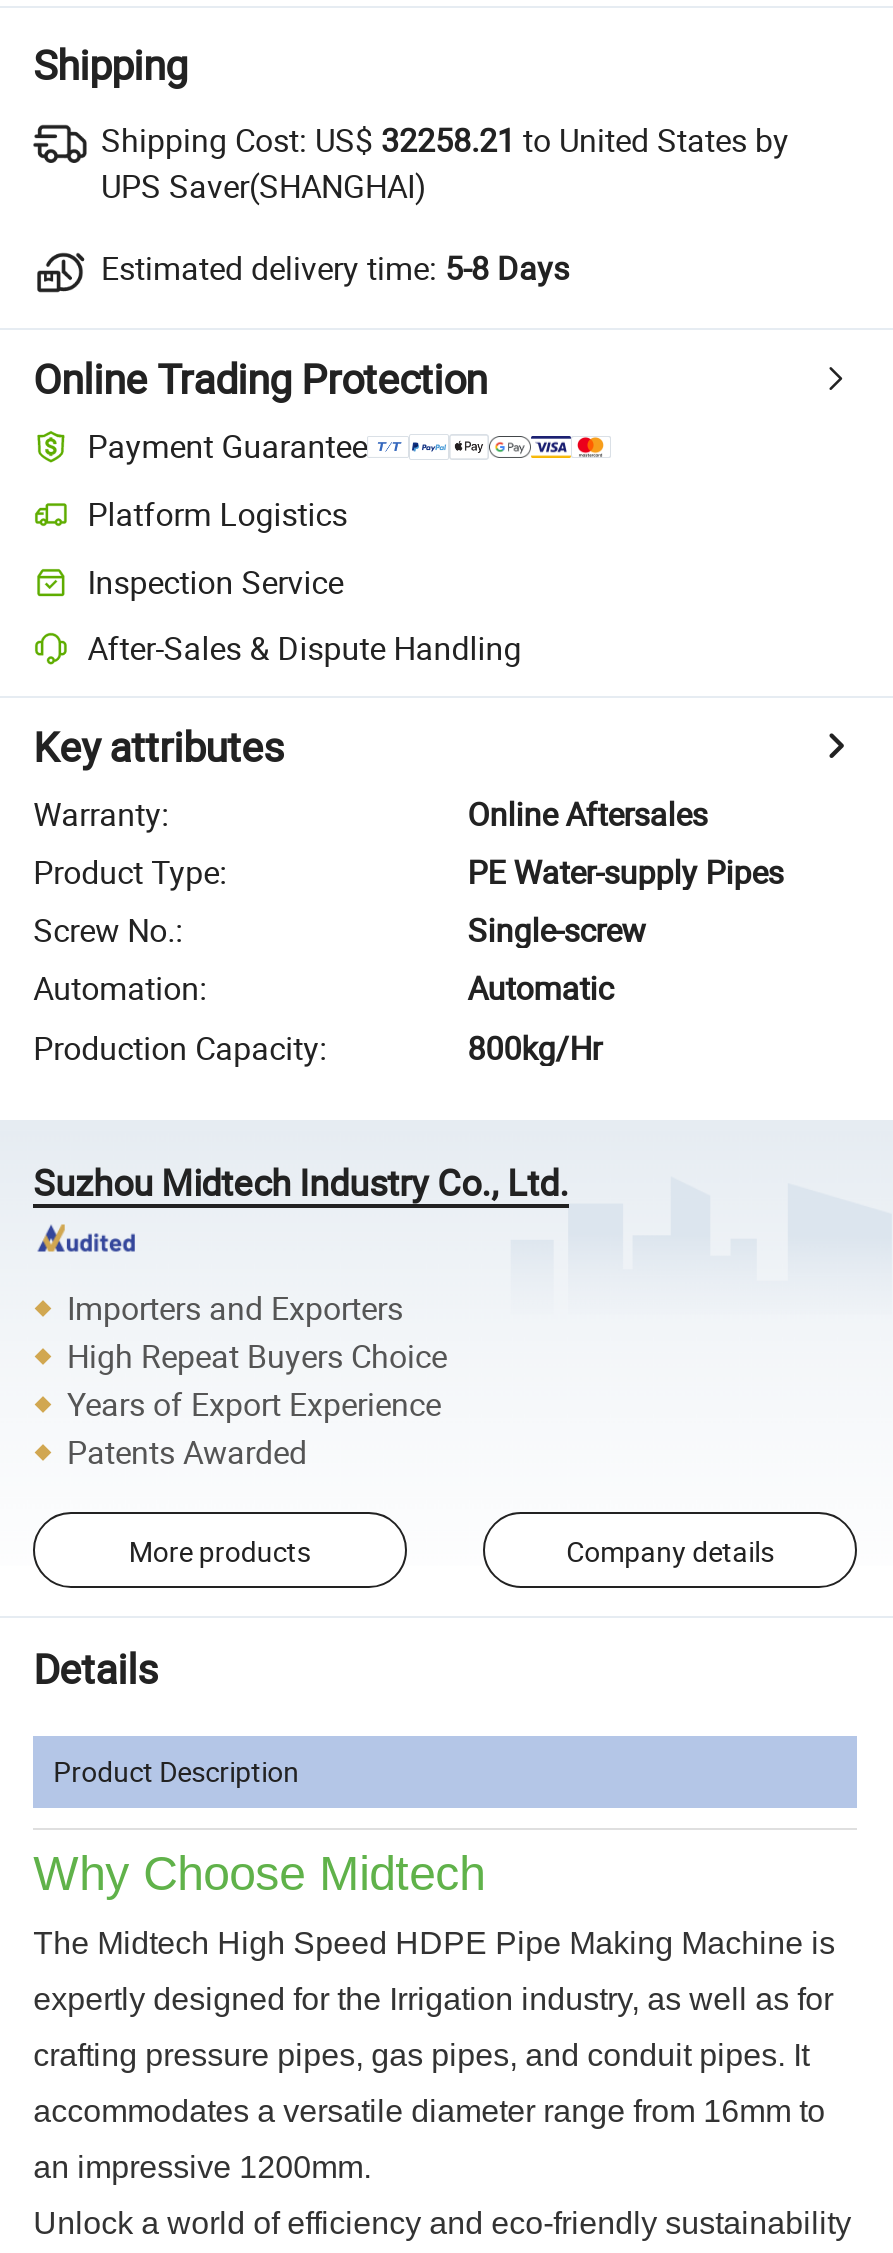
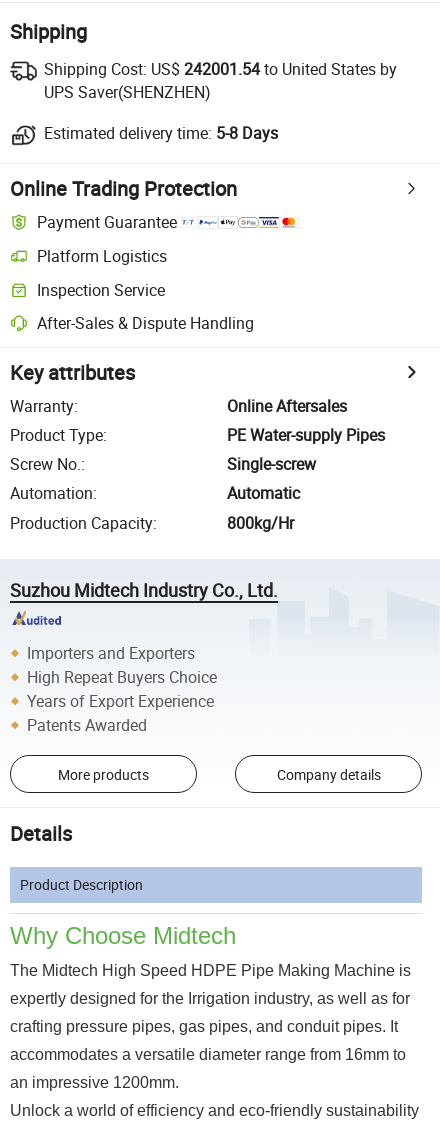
- Shipping Cost: US$32258.21 to United States by
+ Shipping Cost: US$242001.54 to United States by

- UPS Saver(SHANGHAI)
+ UPS Saver(SHENZHEN)
